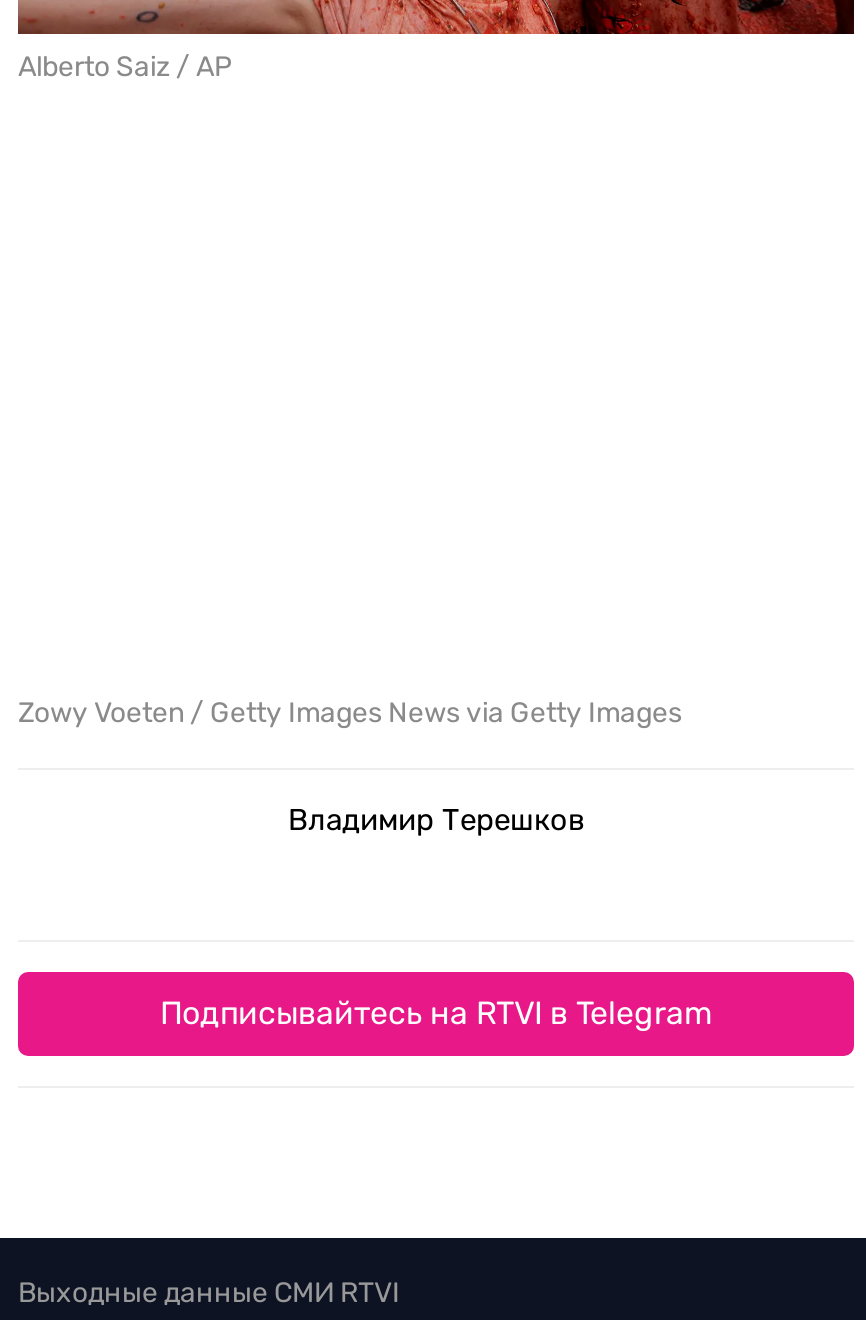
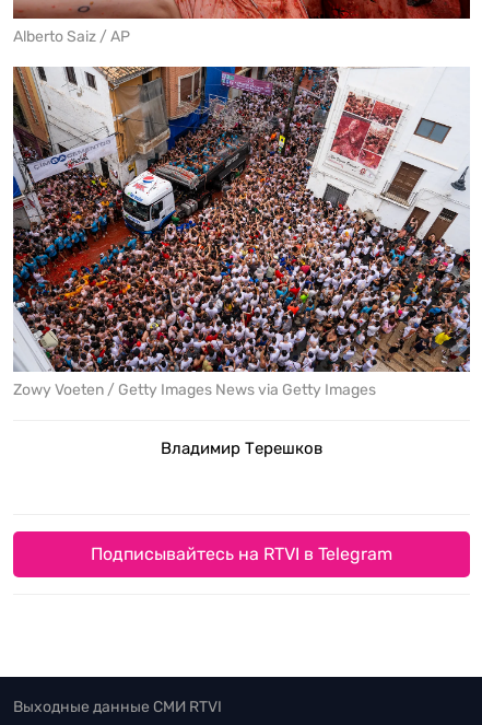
+ [image]
